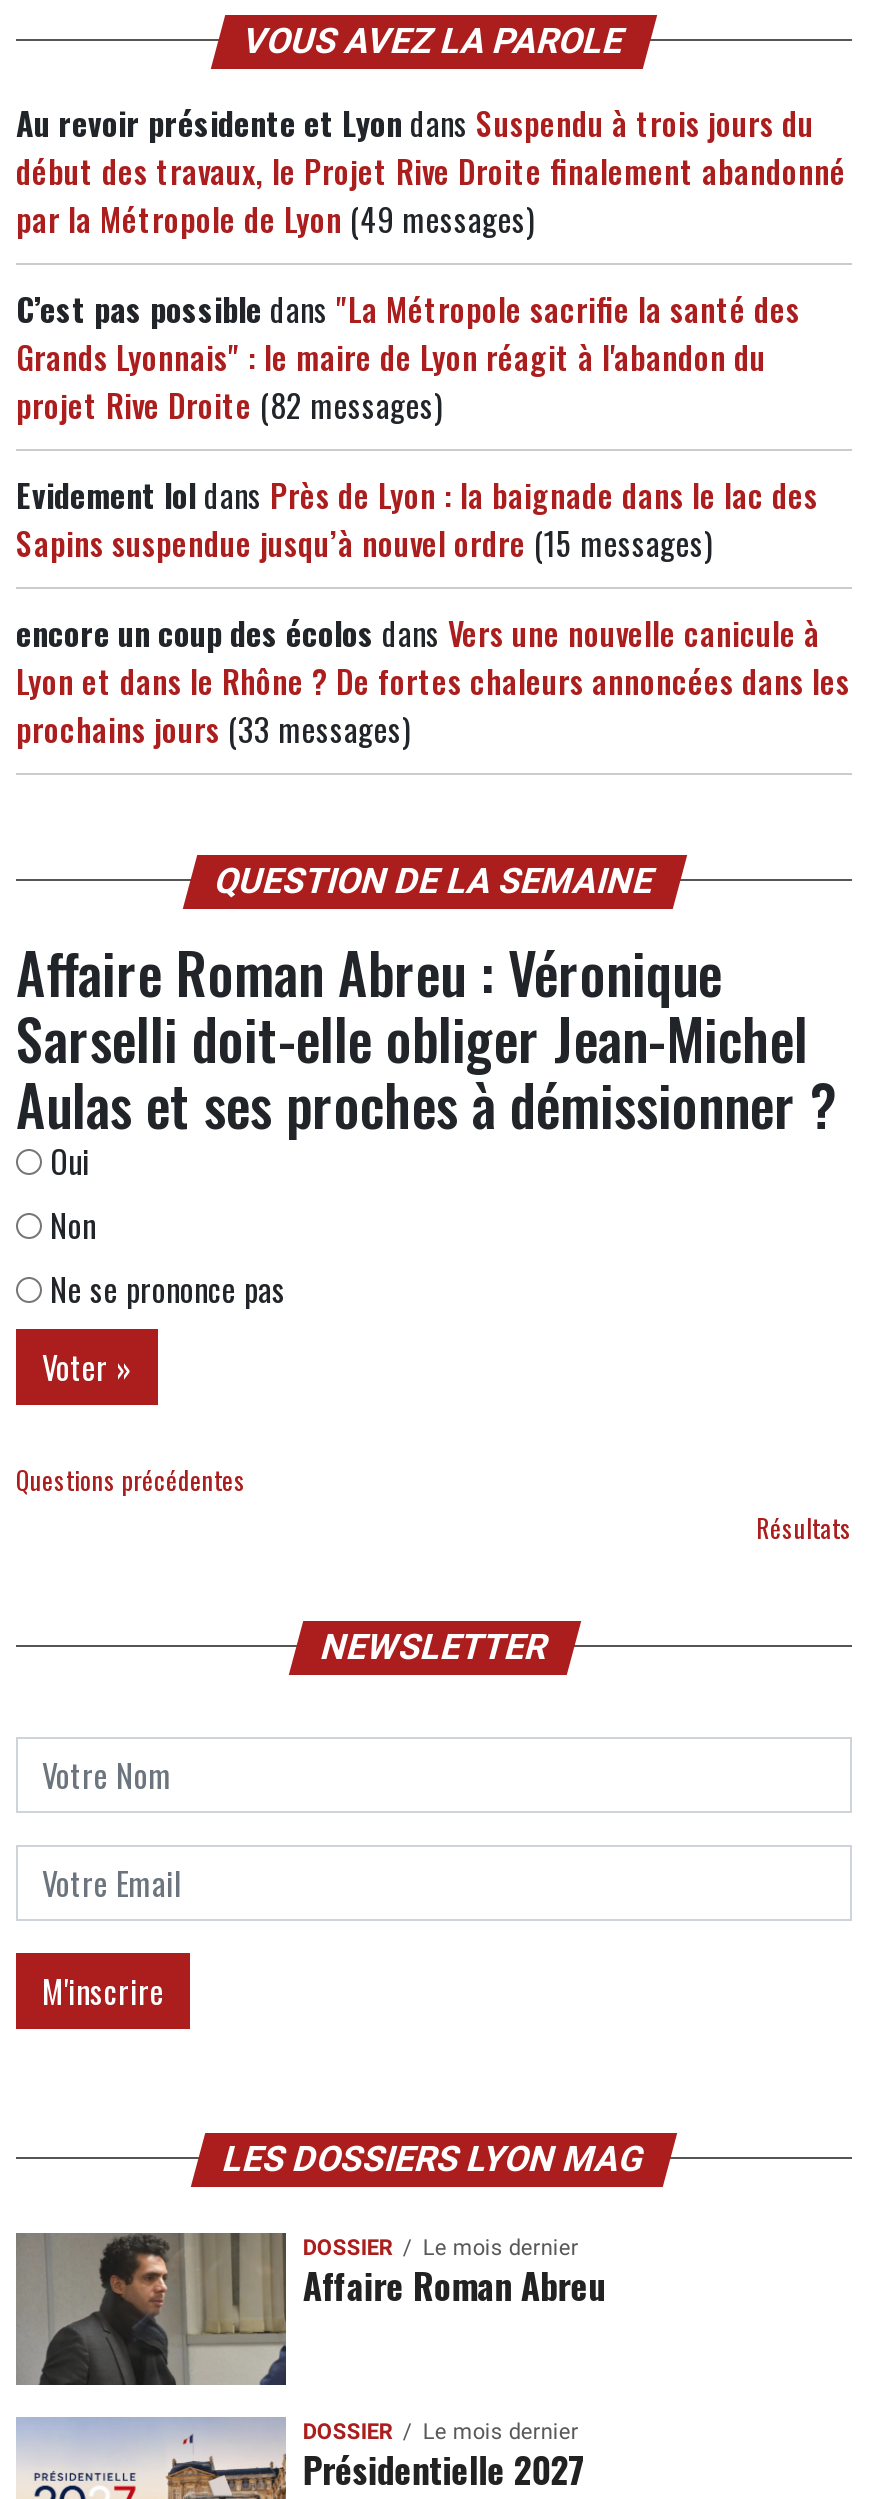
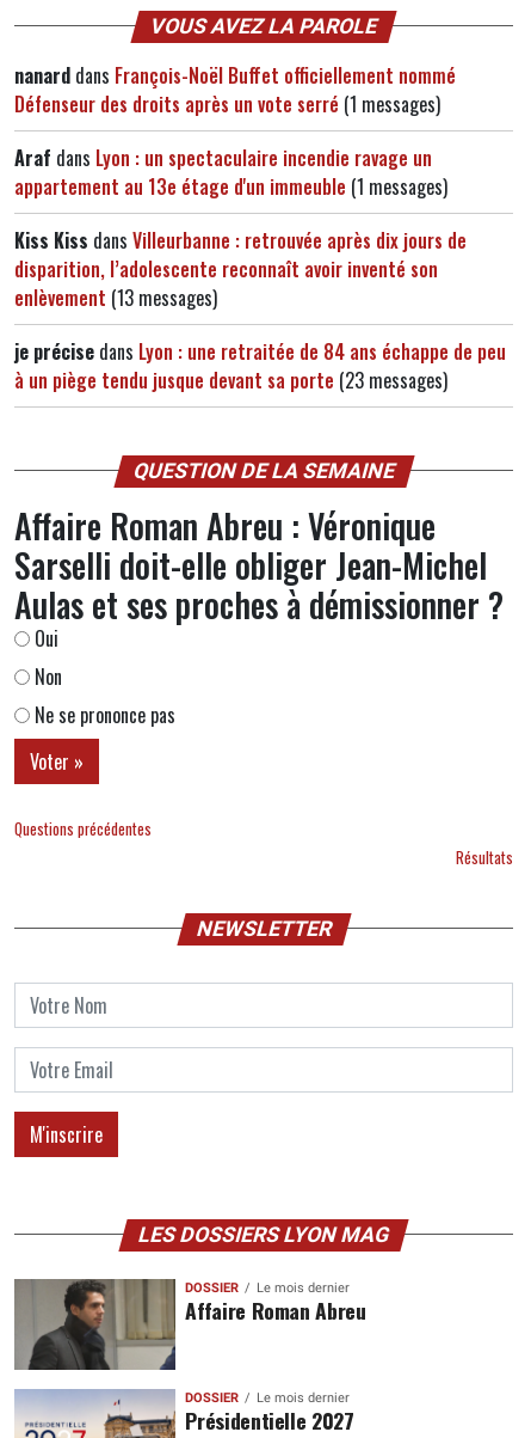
- Au revoir présidente et Lyon dans Suspendu à trois jours du
- début des travaux, le Projet Rive Droite finalement abandonné
- par la Métropole de Lyon (49 messages)
+ nanard dans François-Noël Buffet officiellement nommé
+ Défenseur des droits après un vote serré (1 messages)

- C’est pas possible dans "La Métropole sacrifie la santé des
- Grands Lyonnais" : le maire de Lyon réagit à l'abandon du
- projet Rive Droite (82 messages)
+ Araf dans Lyon : un spectaculaire incendie ravage un
+ appartement au 13e étage d'un immeuble (1 messages)

- Evidement lol dans Près de Lyon : la baignade dans le lac des
- Sapins suspendue jusqu’à nouvel ordre (15 messages)
+ Kiss Kiss dans Villeurbanne : retrouvée après dix jours de
+ disparition, l’adolescente reconnaît avoir inventé son
+ enlèvement (13 messages)

- encore un coup des écolos dans Vers une nouvelle canicule à
- Lyon et dans le Rhône ? De fortes chaleurs annoncées dans les
- prochains jours (33 messages)
+ je précise dans Lyon : une retraitée de 84 ans échappe de peu
+ à un piège tendu jusque devant sa porte (23 messages)
